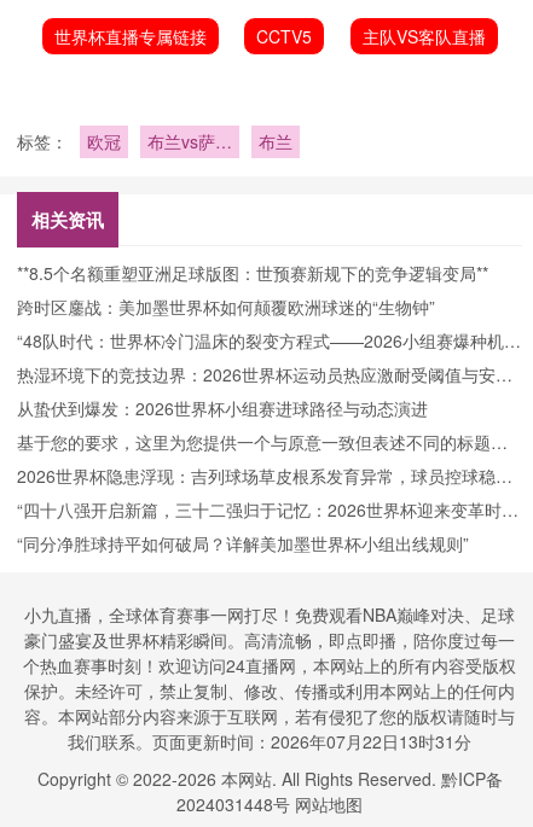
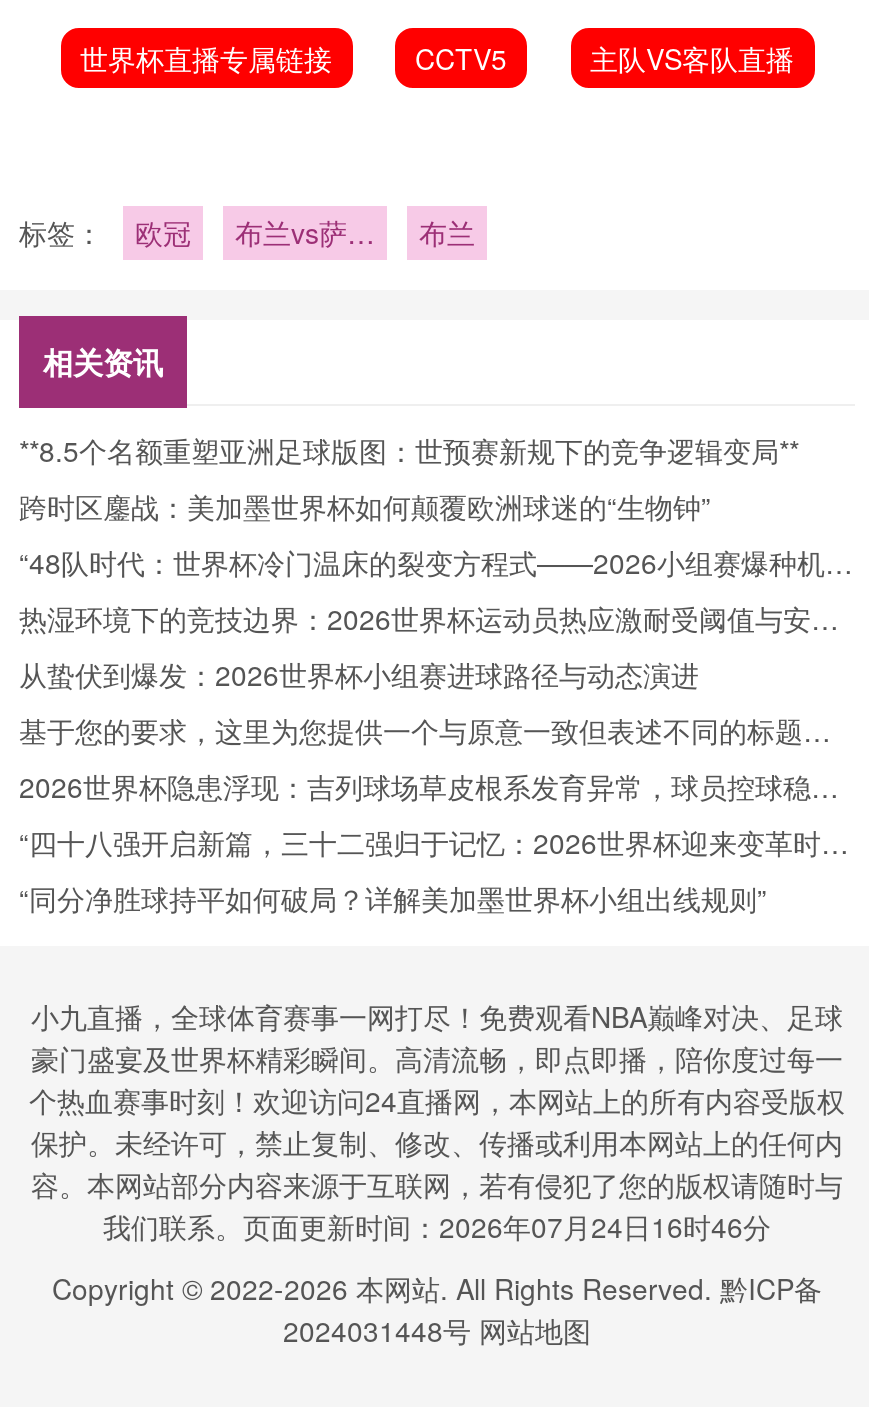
- 我们联系。页面更新时间：2026年07月22日13时31分
+ 我们联系。页面更新时间：2026年07月24日16时46分
